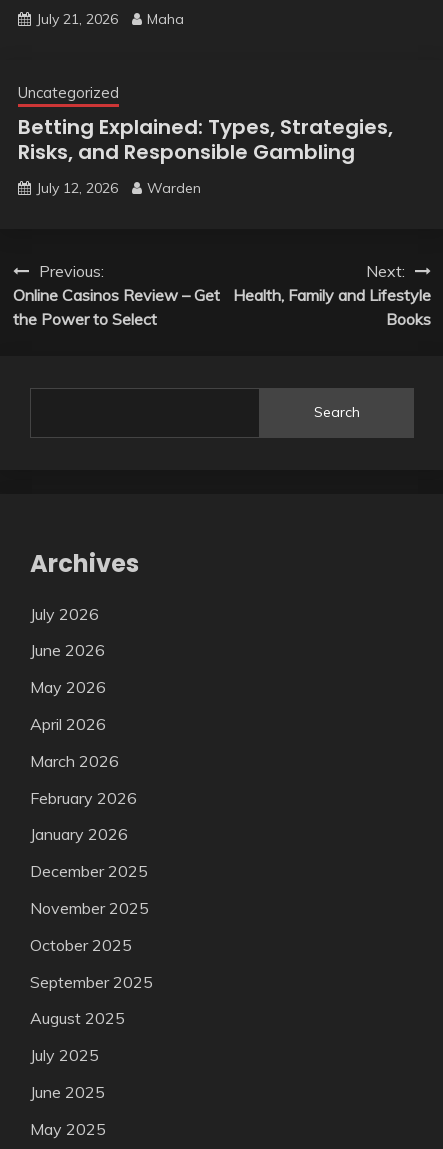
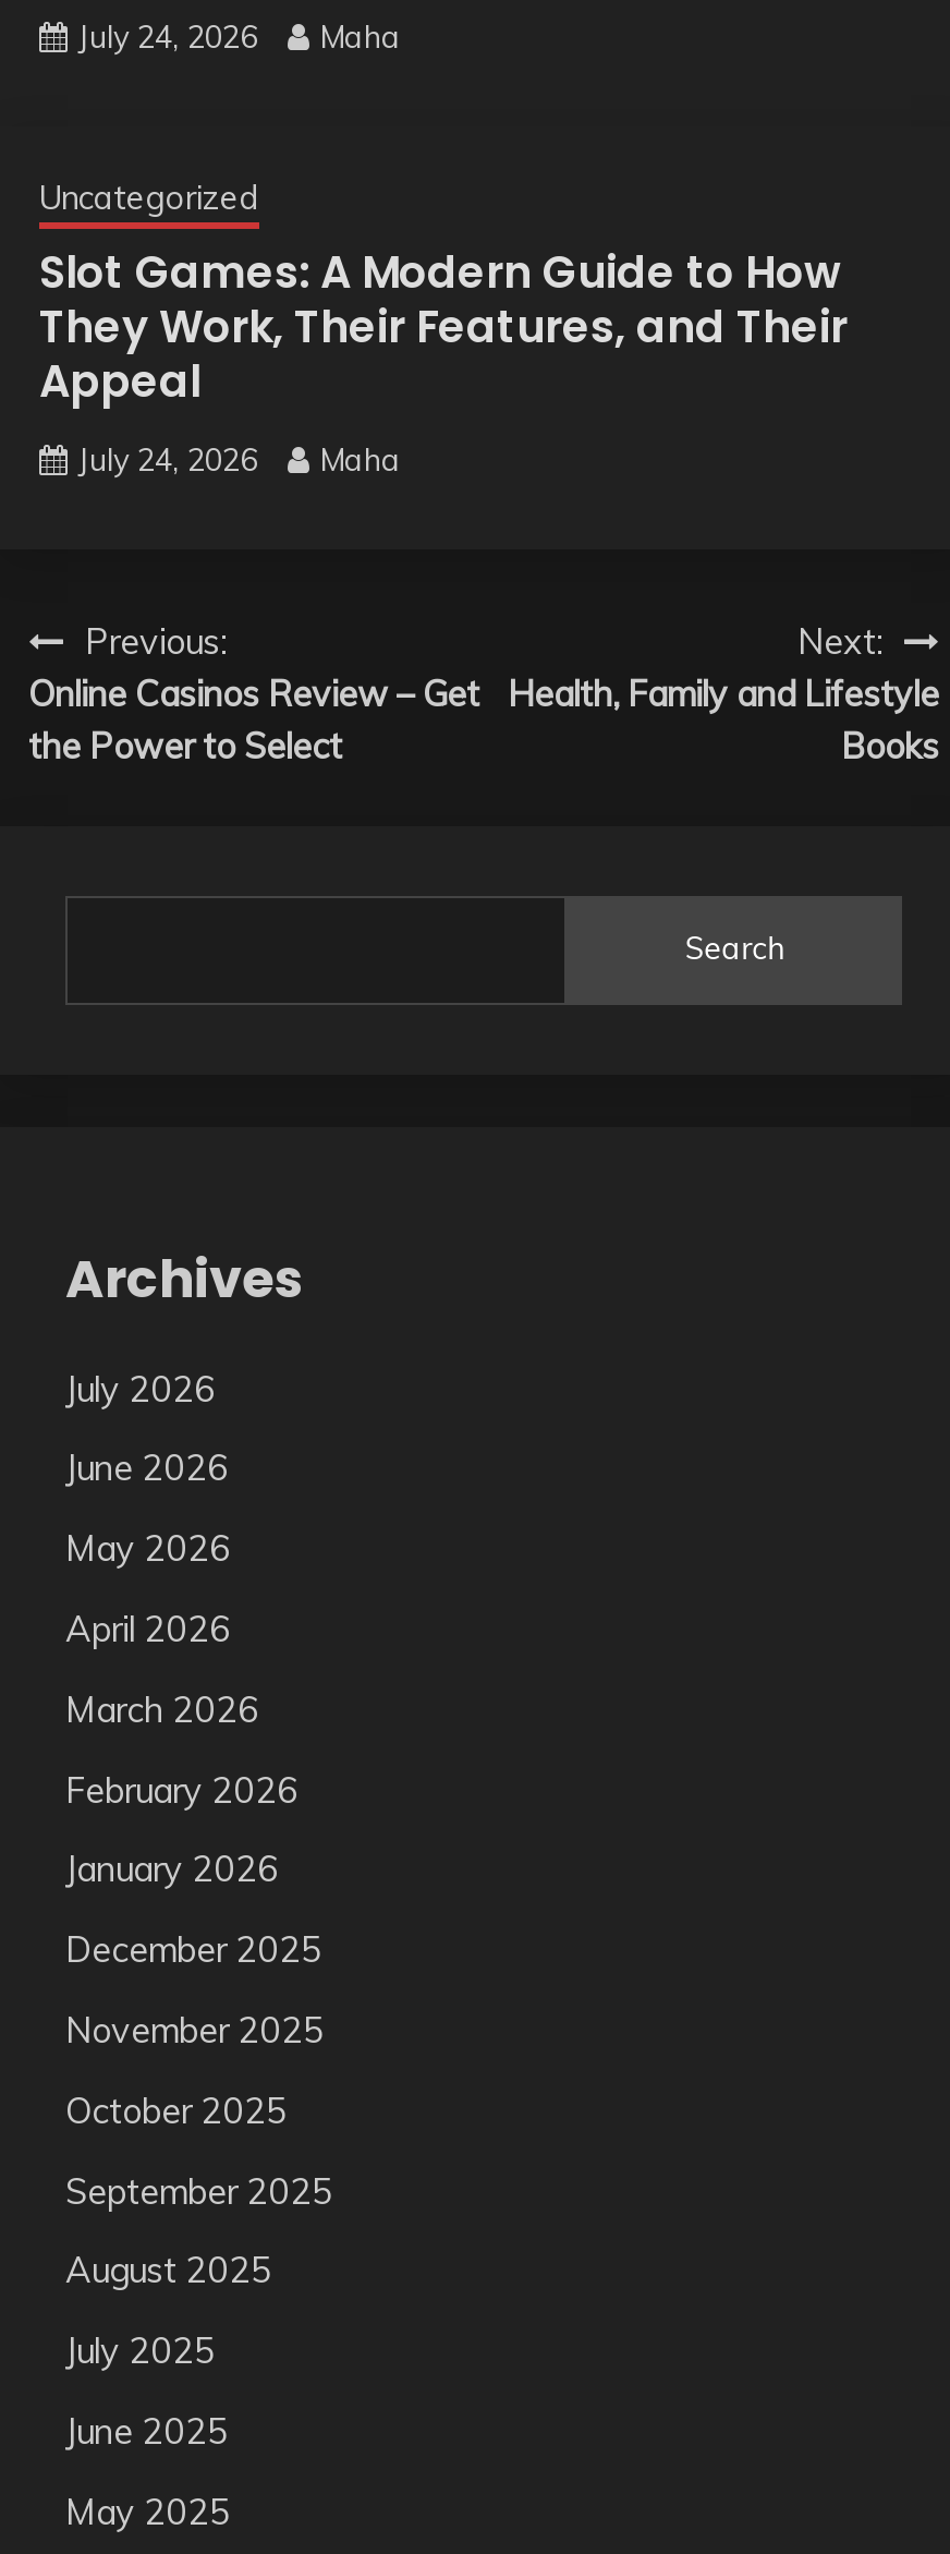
- July 21, 2026 Maha
+ July 24, 2026 Maha

- Betting Explained: Types, Strategies,
- Risks, and Responsible Gambling
+ Slot Games: A Modern Guide to How
+ They Work, Their Features, and Their
+ Appeal

- July 12, 2026
- Warden
+ July 24, 2026
+ Maha
